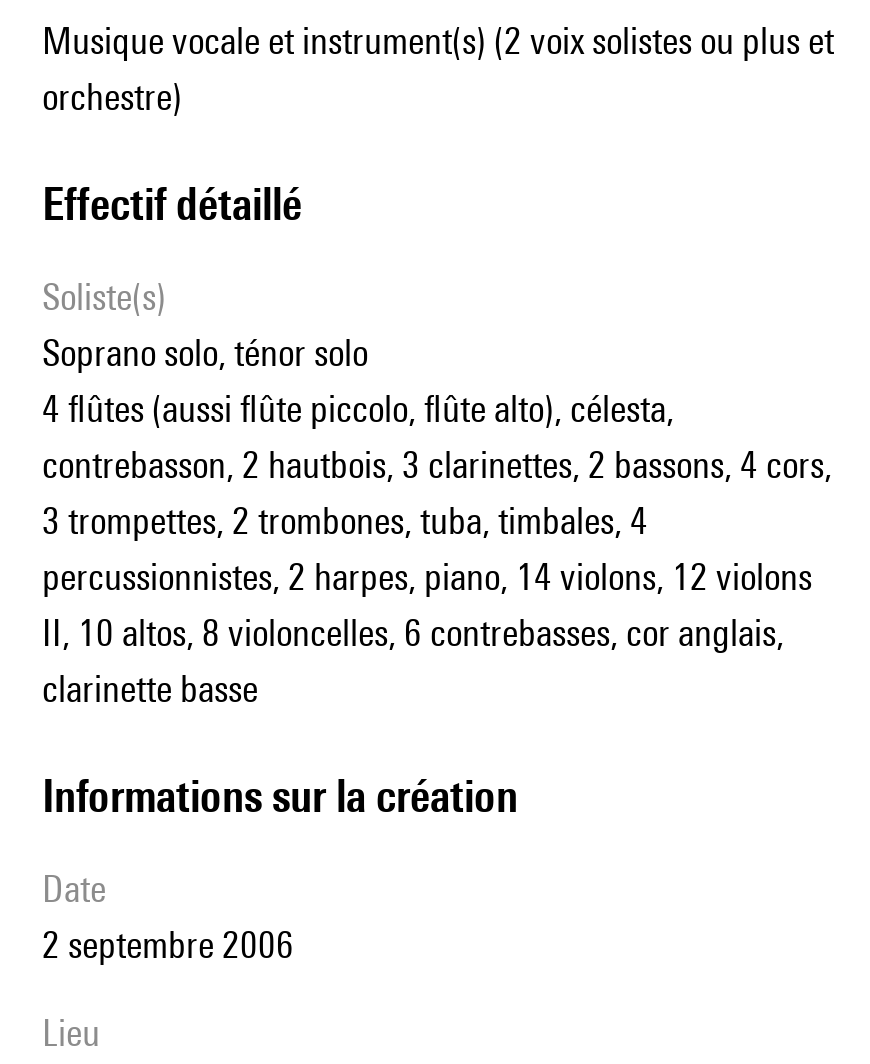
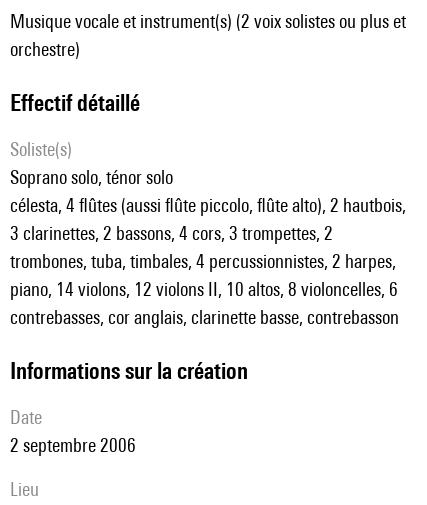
- 4 flûtes (aussi flûte piccolo, flûte alto), célesta,
- contrebasson, 2 hautbois, 3 clarinettes, 2 bassons, 4 cors,
- 3 trompettes, 2 trombones, tuba, timbales, 4
- percussionnistes, 2 harpes, piano, 14 violons, 12 violons
- II, 10 altos, 8 violoncelles, 6 contrebasses, cor anglais,
- clarinette basse
+ célesta, 4 flûtes (aussi flûte piccolo, flûte alto), 2 hautbois,
+ 3 clarinettes, 2 bassons, 4 cors, 3 trompettes, 2
+ trombones, tuba, timbales, 4 percussionnistes, 2 harpes,
+ piano, 14 violons, 12 violons II, 10 altos, 8 violoncelles, 6
+ contrebasses, cor anglais, clarinette basse, contrebasson
